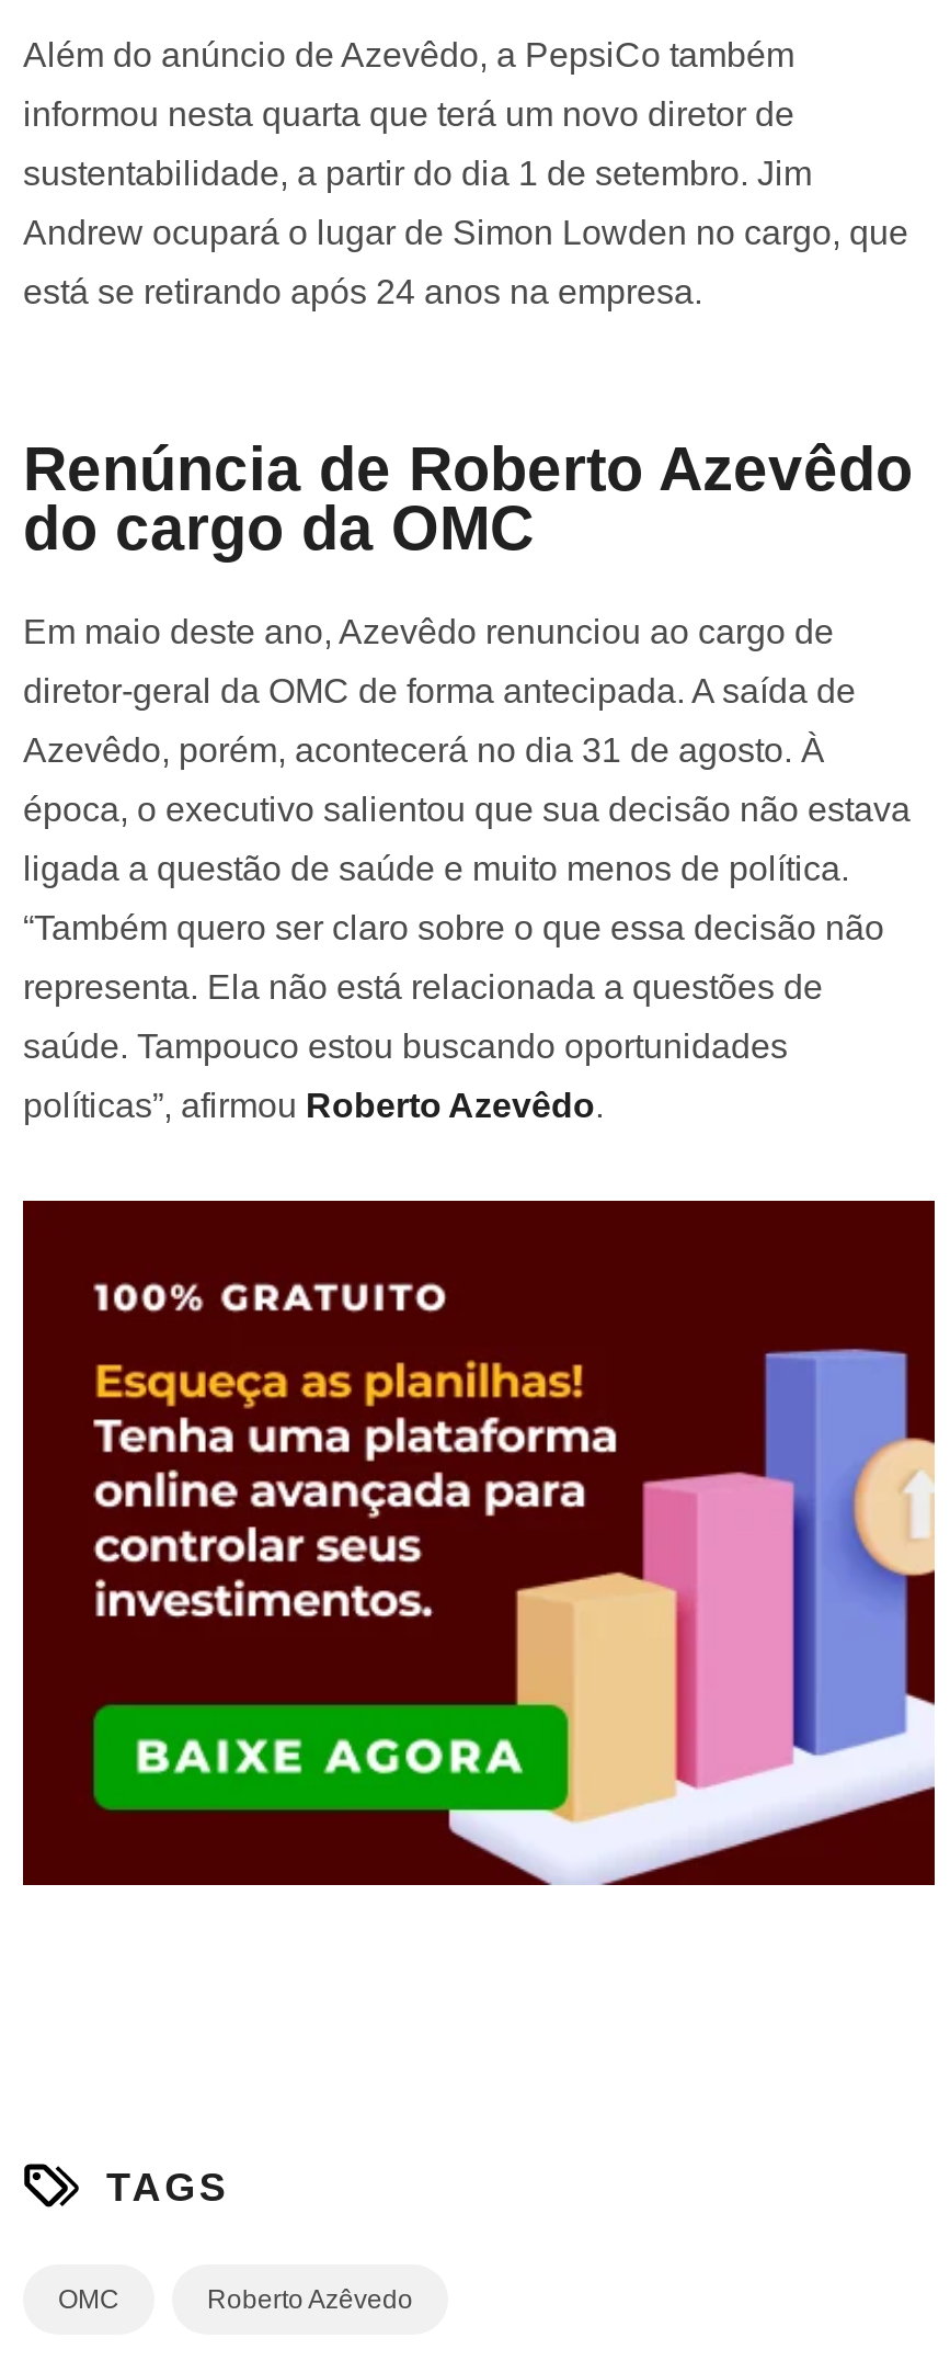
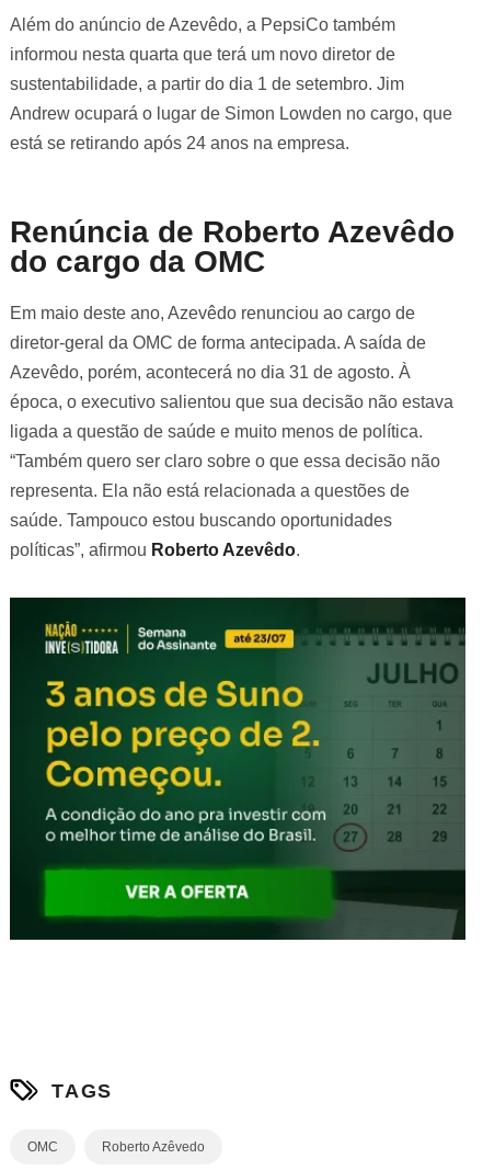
- [image]
+ [image]
